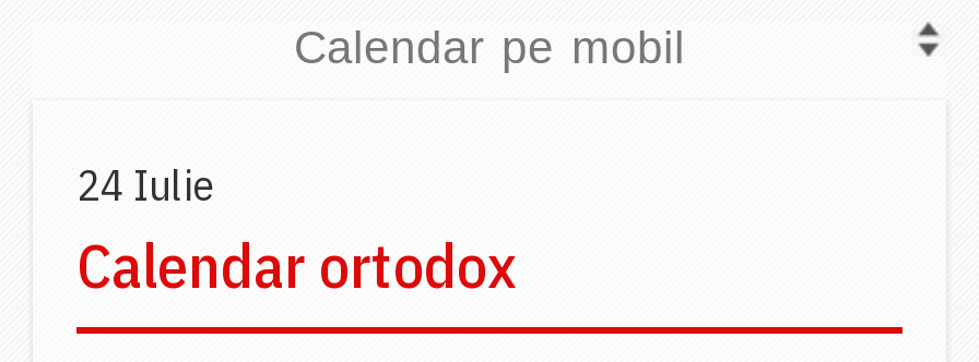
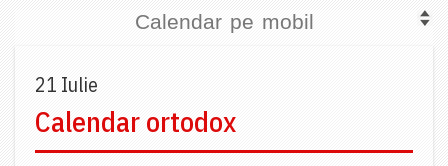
- 24 Iulie
+ 21 Iulie
